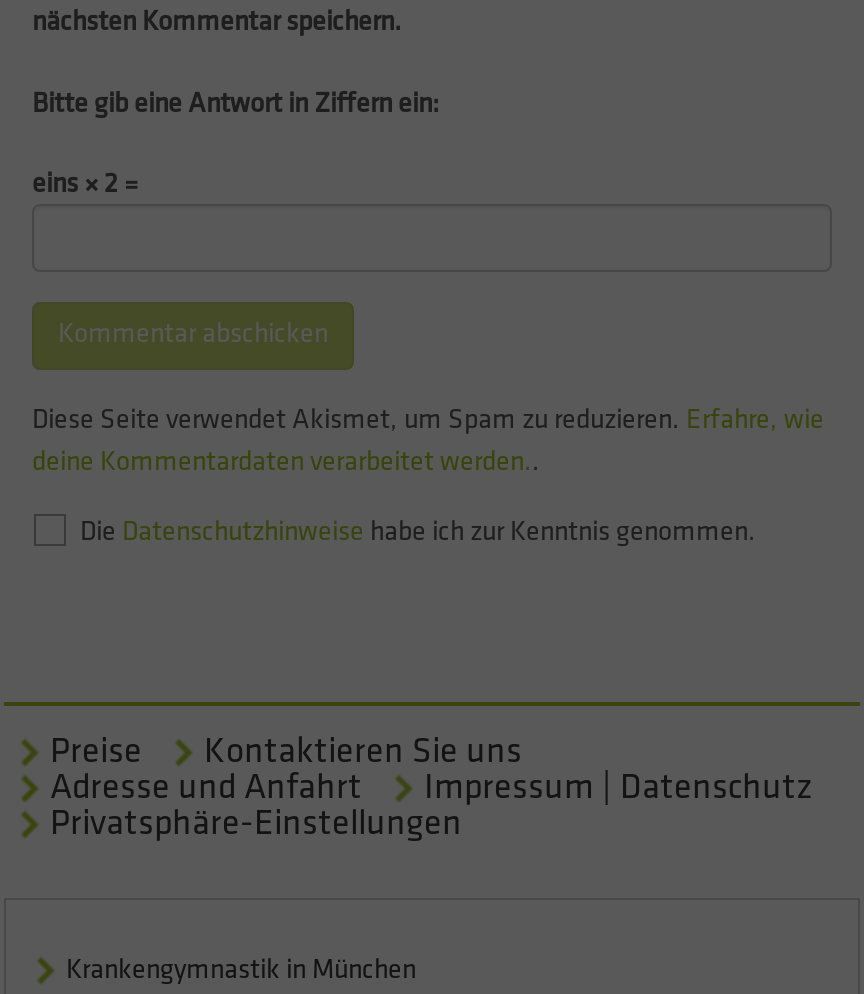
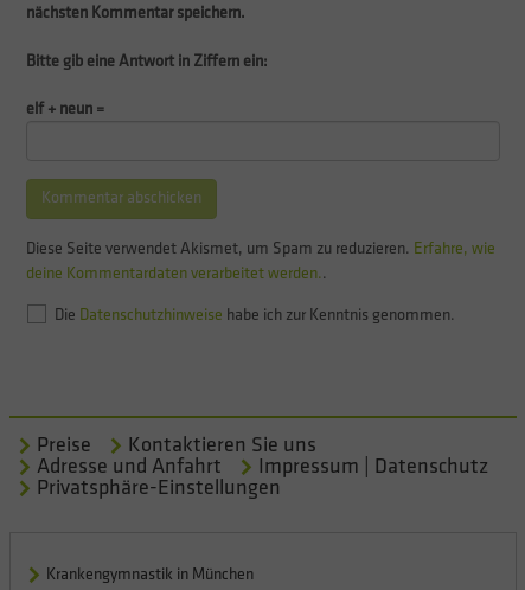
- eins × 2 =
+ elf + neun =
